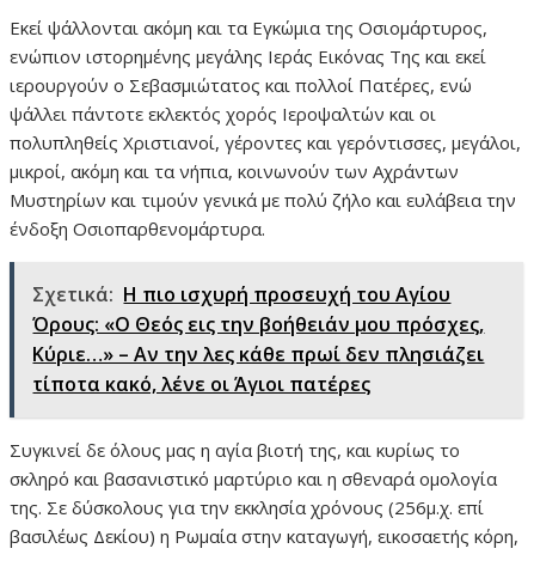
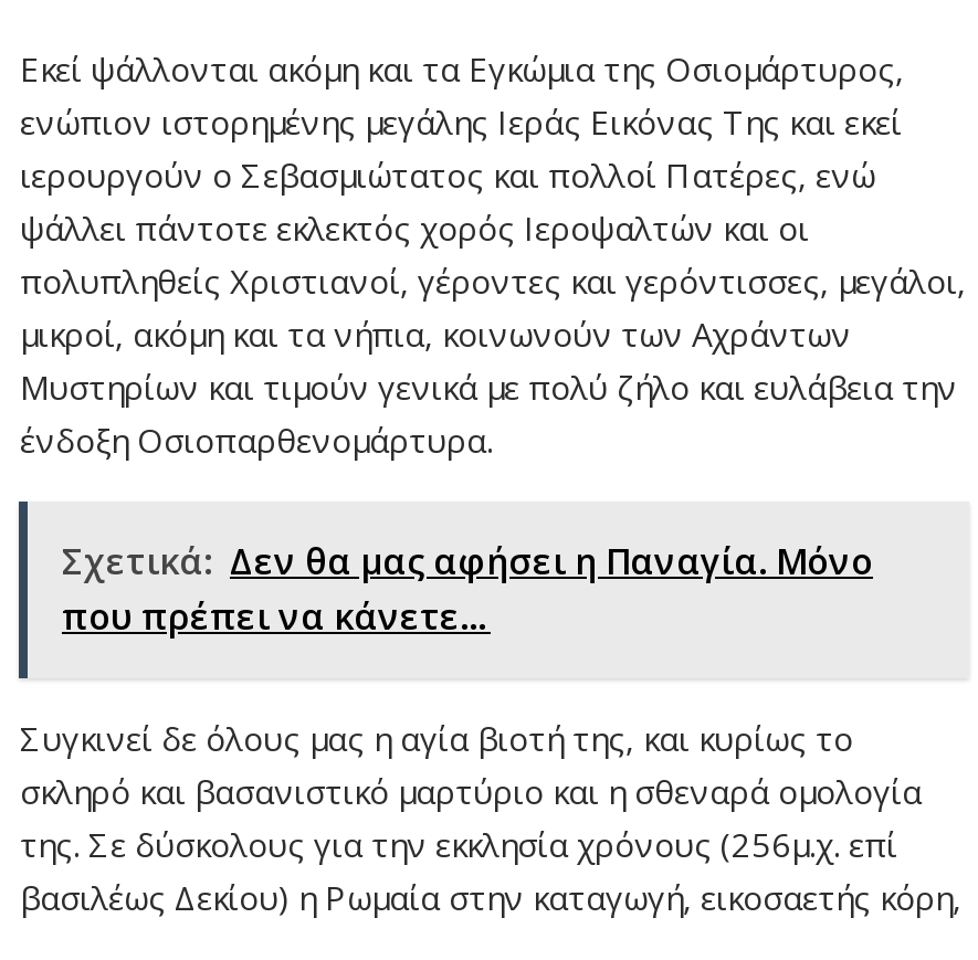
- Σχετικά: Η πιο ισχυρή προσευχή του Αγίου
- Όρους: «Ο Θεός εις την βοήθειάν μου πρόσχες,
- Κύριε…» – Αν την λες κάθε πρωί δεν πλησιάζει
- τίποτα κακό, λένε οι Άγιοι πατέρες
+ Σχετικά: Δεν θα μας αφήσει η Παναγία. Μόνο
+ που πρέπει να κάνετε…
